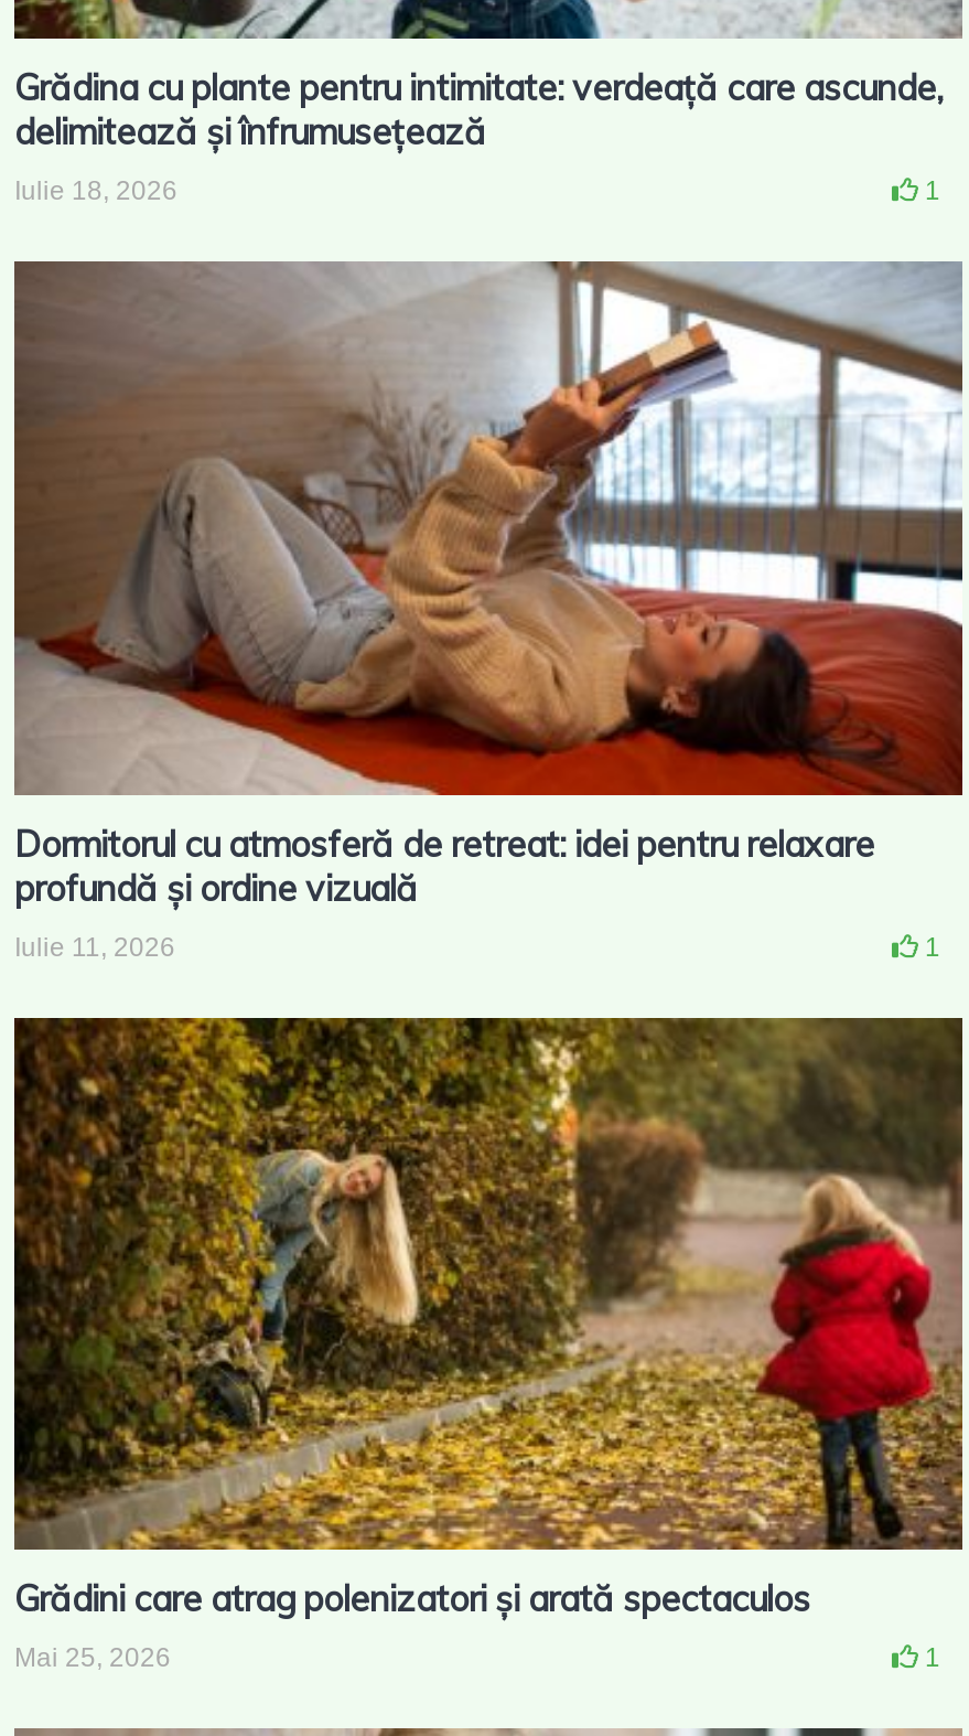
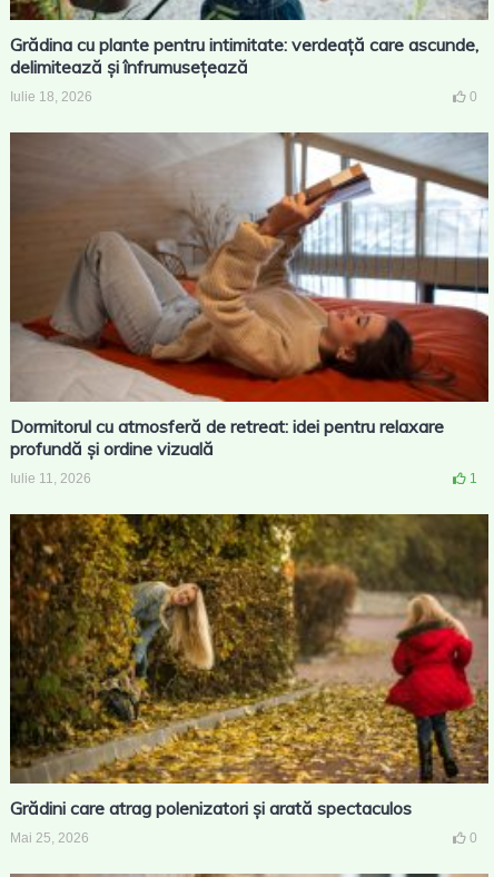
- 1
+ 0

- 1
+ 0
